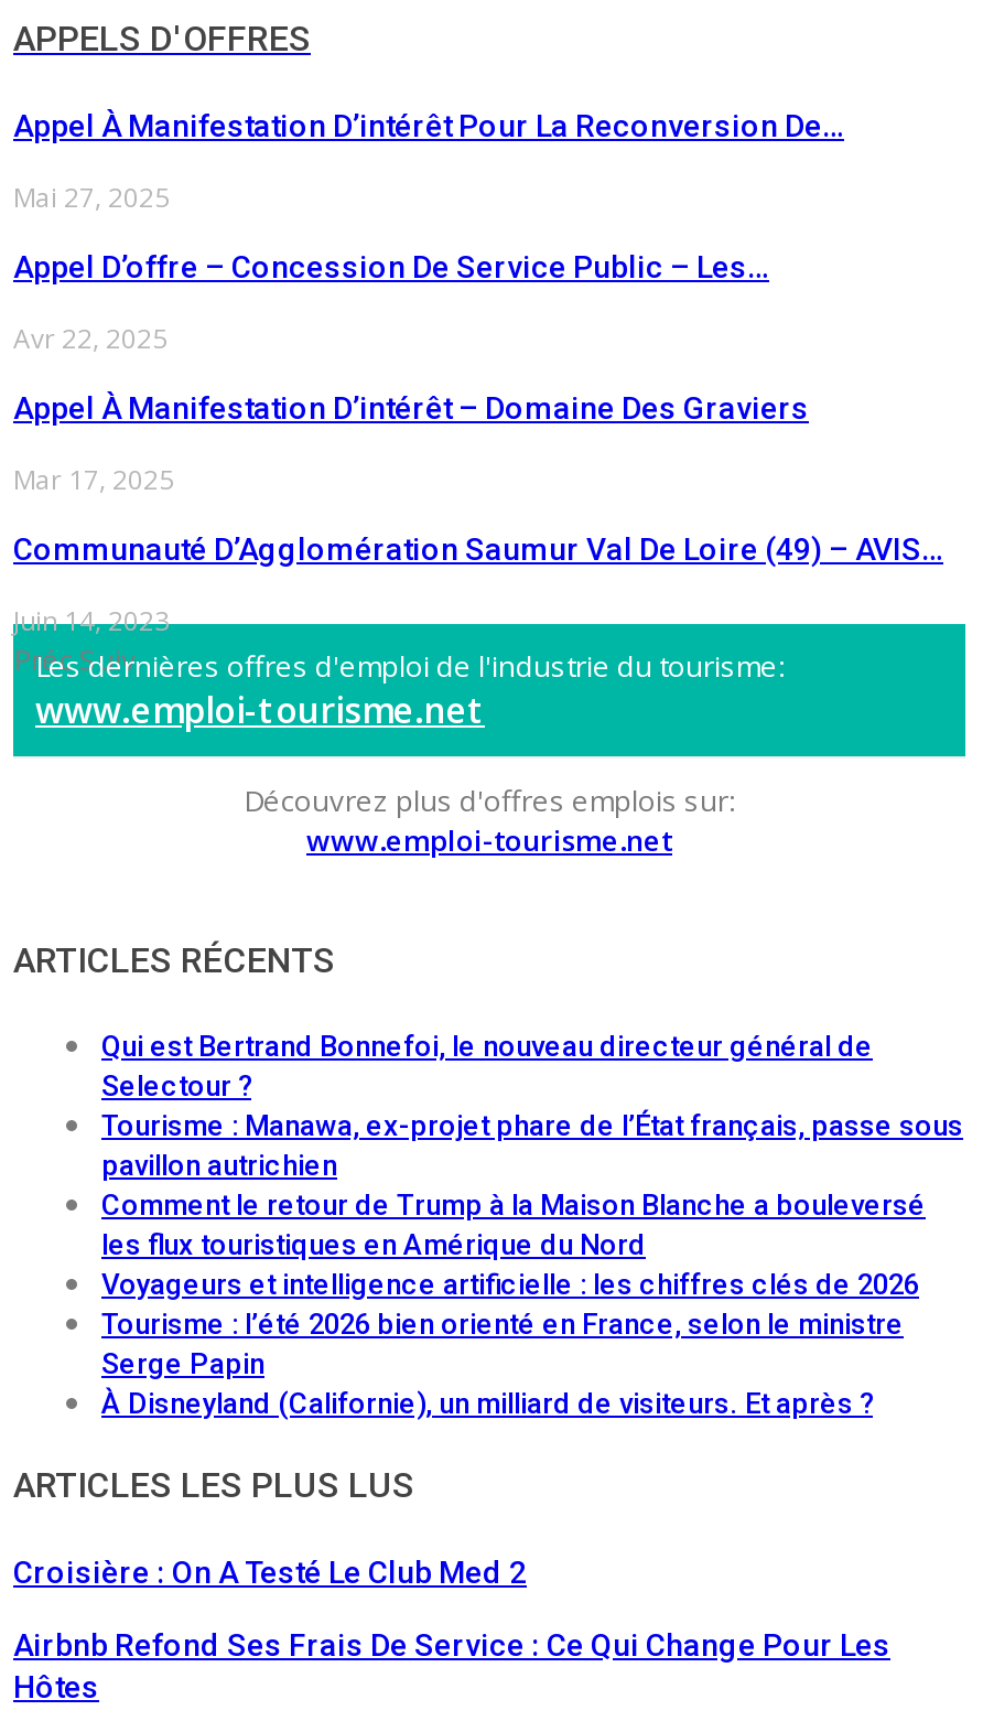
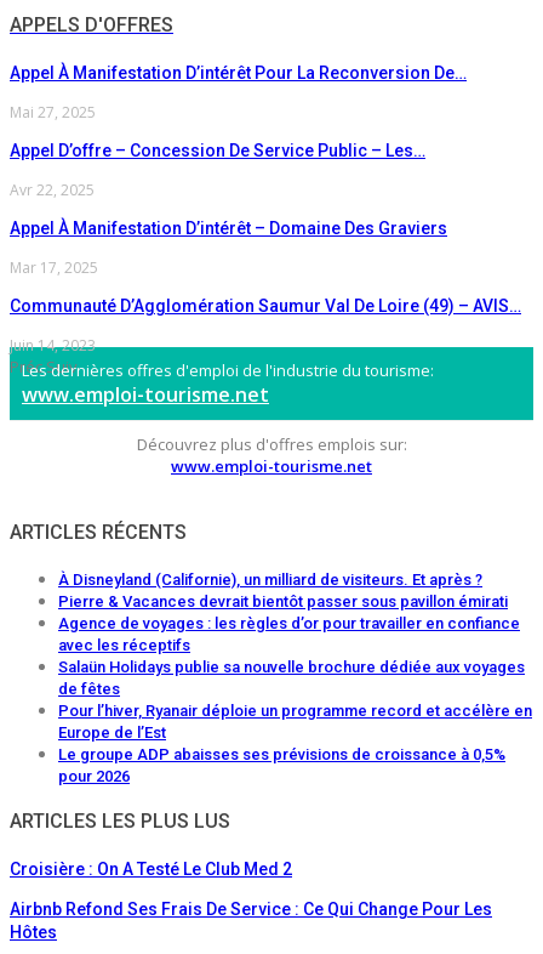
- Qui est Bertrand Bonnefoi, le nouveau directeur général de
- Selectour ?
- Tourisme : Manawa, ex-projet phare de l’État français, passe sous
- pavillon autrichien
- Comment le retour de Trump à la Maison Blanche a bouleversé
- les flux touristiques en Amérique du Nord
- Voyageurs et intelligence artificielle : les chiffres clés de 2026
- Tourisme : l’été 2026 bien orienté en France, selon le ministre
- Serge Papin

moved up: À Disneyland (Californie), un milliard de visiteurs. Et après ?

+ Pierre & Vacances devrait bientôt passer sous pavillon émirati
+ Agence de voyages : les règles d’or pour travailler en confiance
+ avec les réceptifs
+ Salaün Holidays publie sa nouvelle brochure dédiée aux voyages
+ de fêtes
+ Pour l’hiver, Ryanair déploie un programme record et accélère en
+ Europe de l’Est
+ Le groupe ADP abaisses ses prévisions de croissance à 0,5%
+ pour 2026
